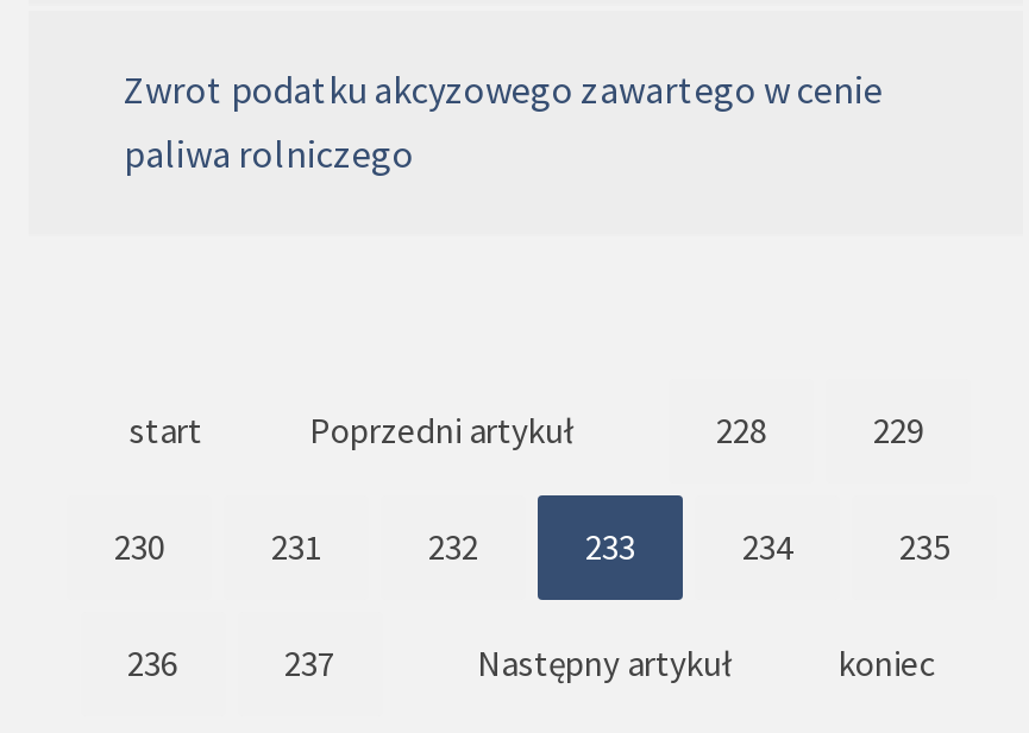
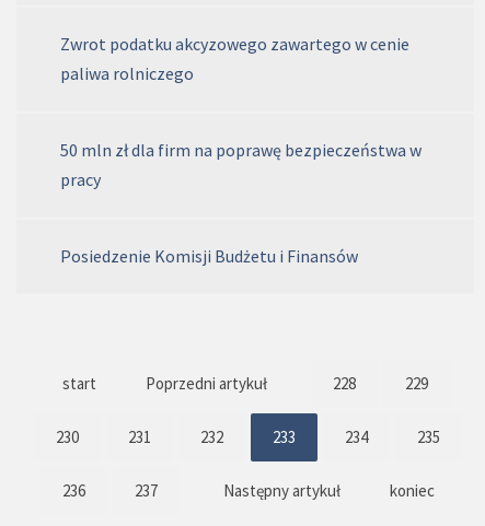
+ 50 mln zł dla firm na poprawę bezpieczeństwa w
+ pracy
+ Posiedzenie Komisji Budżetu i Finansów
